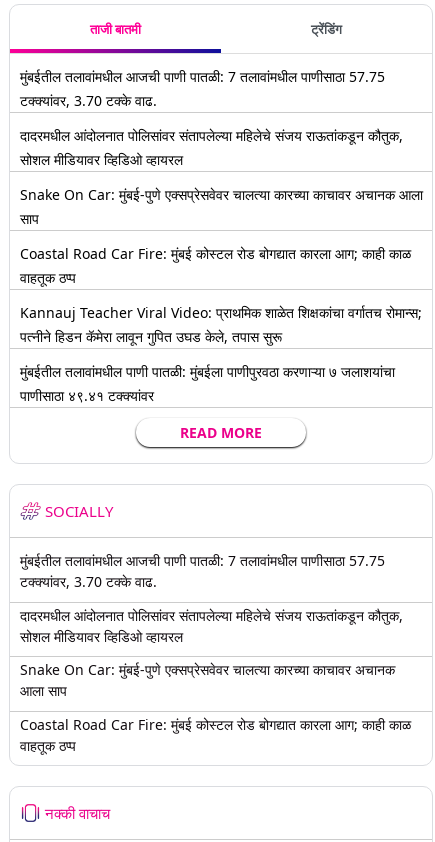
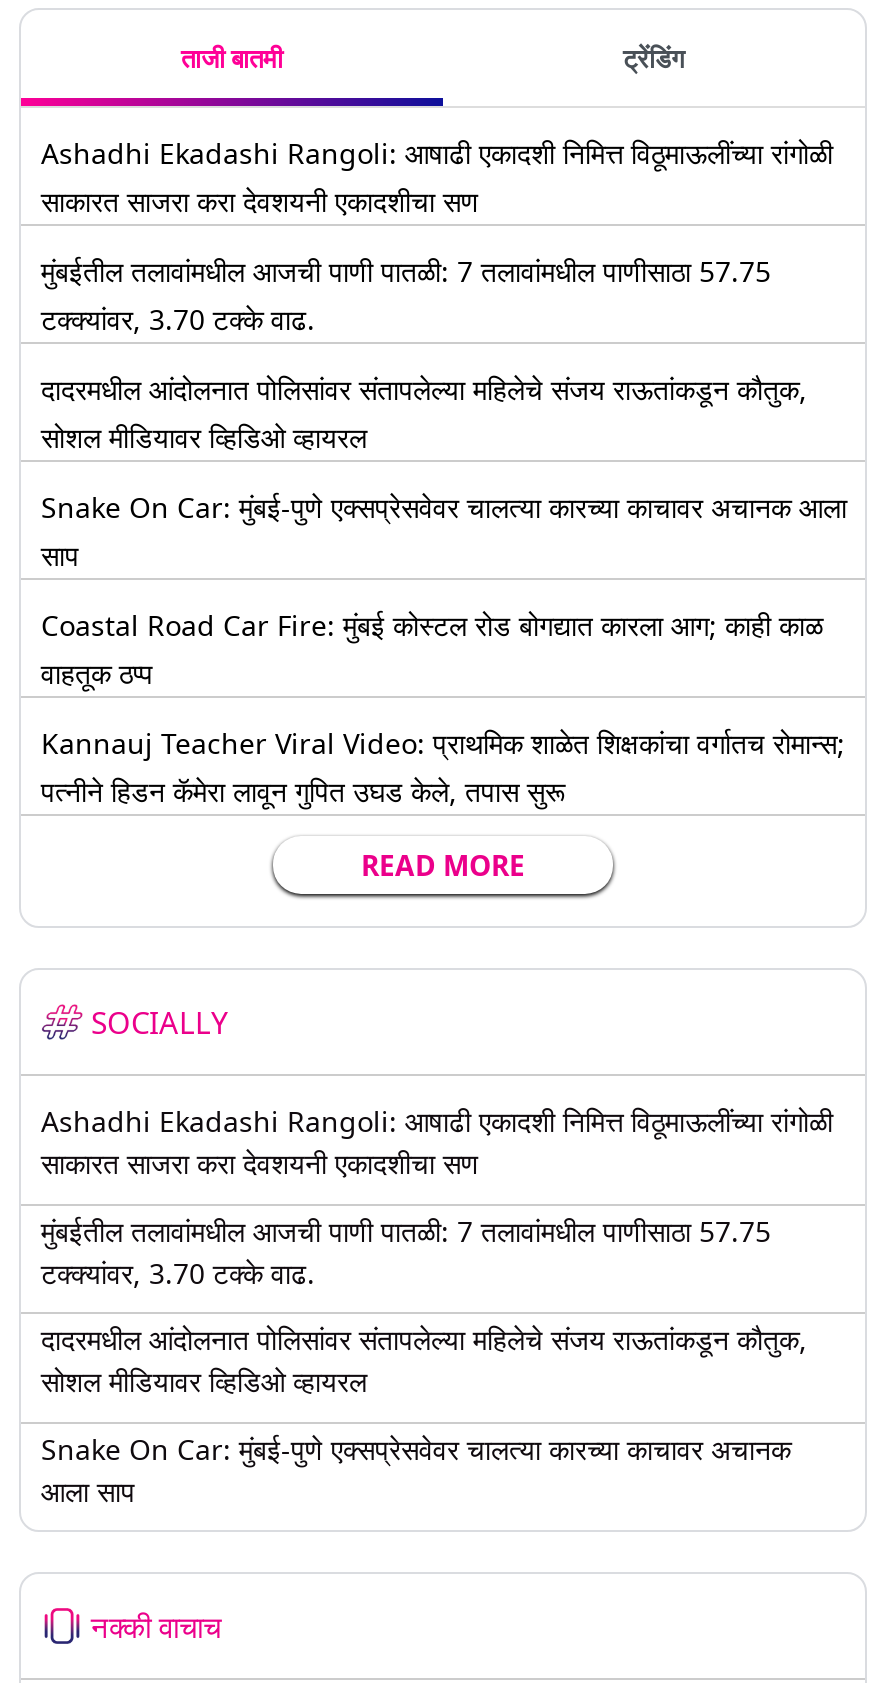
+ Ashadhi Ekadashi Rangoli: आषाढी एकादशी निमित्त विठूमाऊलींच्या रांगोळी
+ साकारत साजरा करा देवशयनी एकादशीचा सण

moved down: मुंबईतील तलावांमधील आजची पाणी पातळी: 7 तलावांमधील पाणीसाठा 57.75 | टक्क्यांवर, 3.70 टक्के वाढ. | दादरमधील आंदोलनात पोलिसांवर संतापलेल्या महिलेचे संजय राऊतांकडून कौतुक, | ... | Kannauj Teacher Viral Video: प्राथमिक शाळेत शिक्षकांचा वर्गातच रोमान्स; | पत्नीने हिडन कॅमेरा लावून गुपित उघड केले, तपास सुरू

- मुंबईतील तलावांमधील पाणी पातळी: मुंबईला पाणीपुरवठा करणाऱ्या ७ जलाशयांचा
- पाणीसाठा ४९.४१ टक्क्यांवर

+ Ashadhi Ekadashi Rangoli: आषाढी एकादशी निमित्त विठूमाऊलींच्या रांगोळी
+ साकारत साजरा करा देवशयनी एकादशीचा सण

moved down: मुंबईतील तलावांमधील आजची पाणी पातळी: 7 तलावांमधील पाणीसाठा 57.75 | टक्क्यांवर, 3.70 टक्के वाढ. | दादरमधील आंदोलनात पोलिसांवर संतापलेल्या महिलेचे संजय राऊतांकडून कौतुक, | सोशल मीडियावर व्हिडिओ व्हायरल | Snake On Car: मुंबई-पुणे एक्सप्रेसवेवर चालत्या कारच्या काचावर अचानक | आला साप

- Coastal Road Car Fire: मुंबई कोस्टल रोड बोगद्यात कारला आग; काही काळ
- वाहतूक ठप्प
